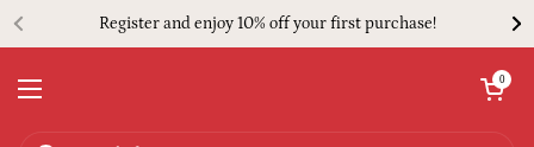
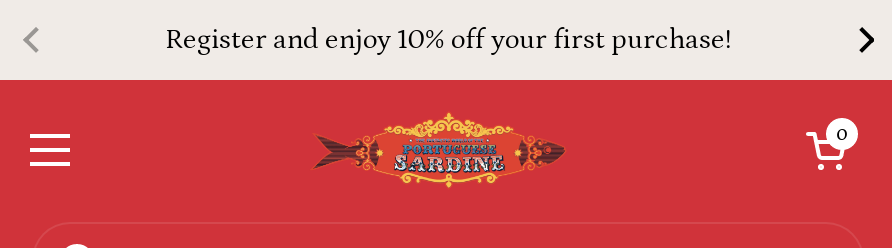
+ [image]
